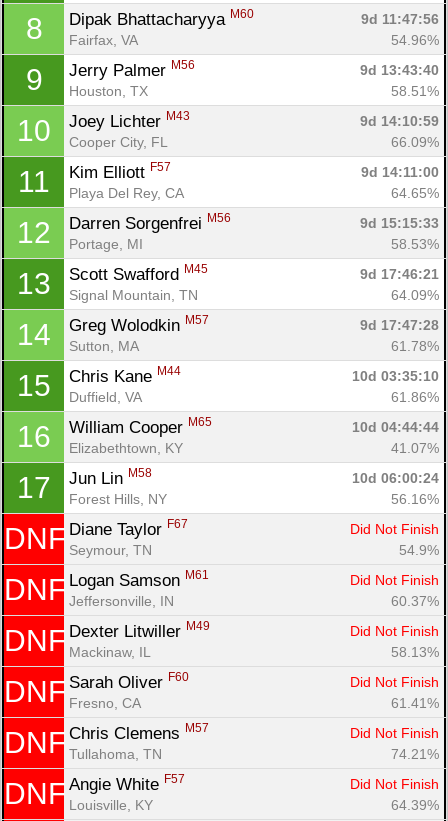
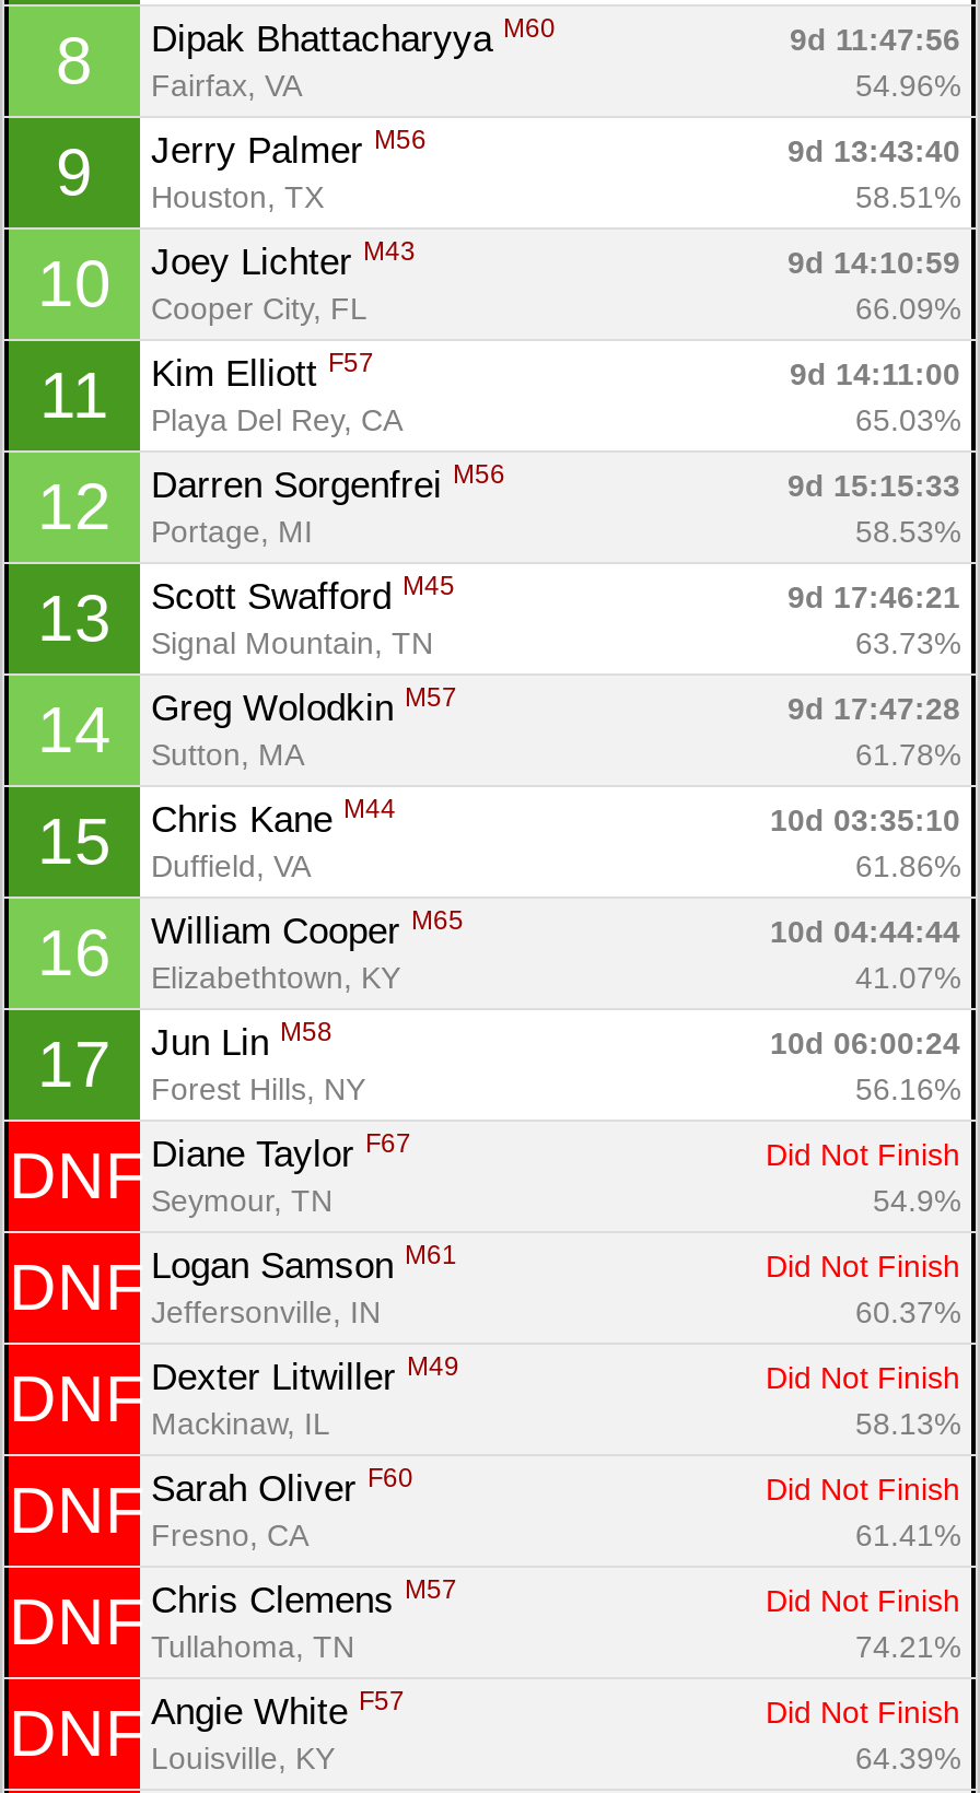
- 64.65%
+ 65.03%

- 64.09%
+ 63.73%
